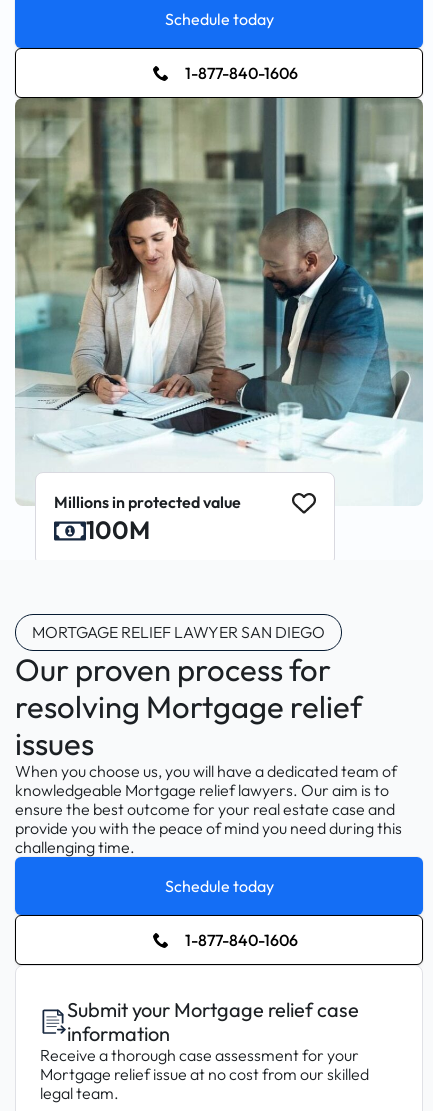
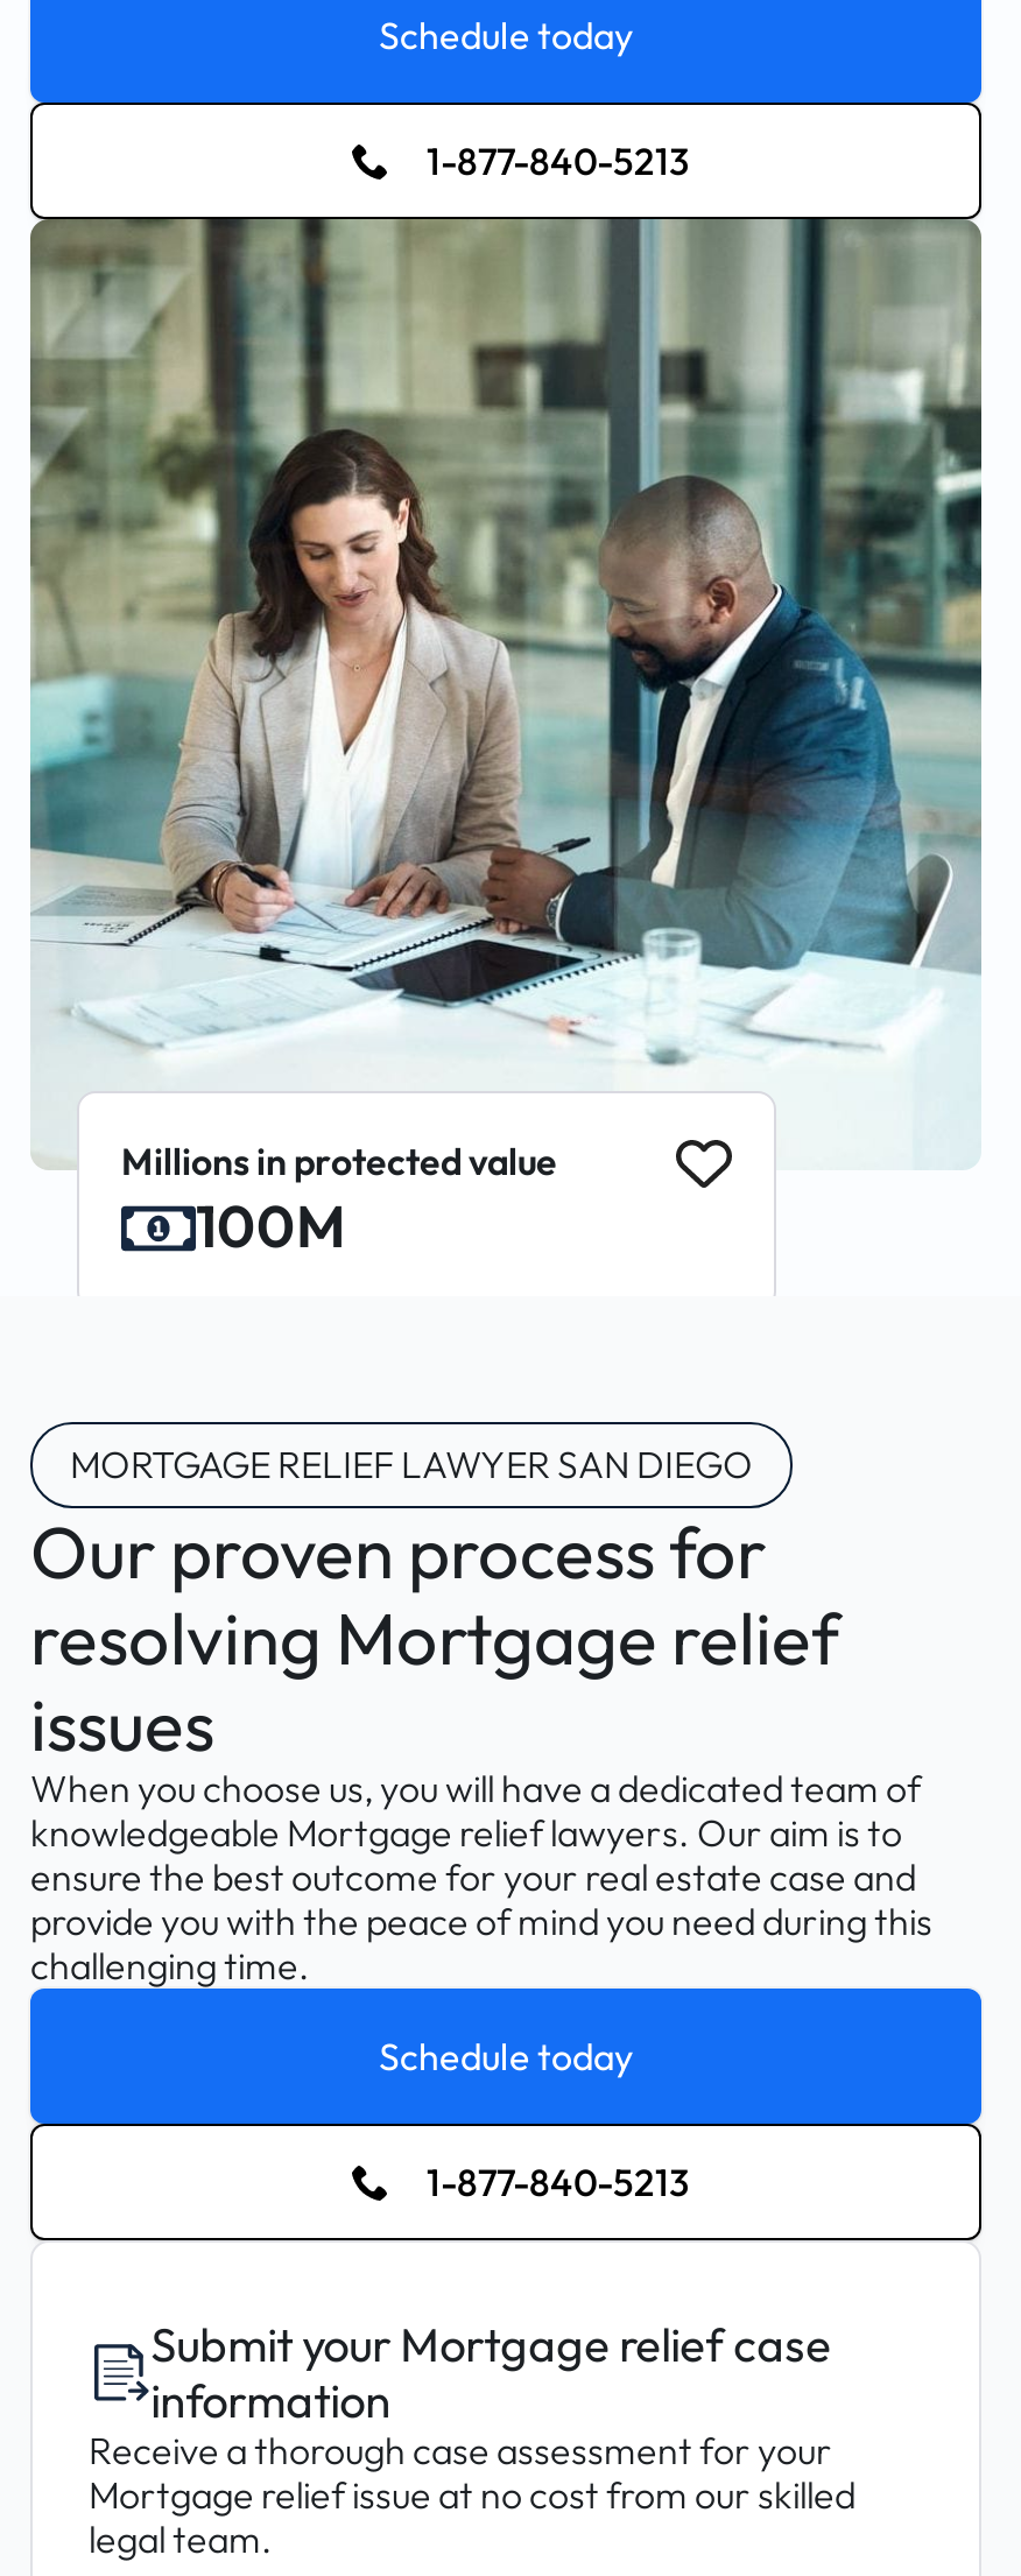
- 1-877-840-1606
+ 1-877-840-5213

- 1-877-840-1606
+ 1-877-840-5213
